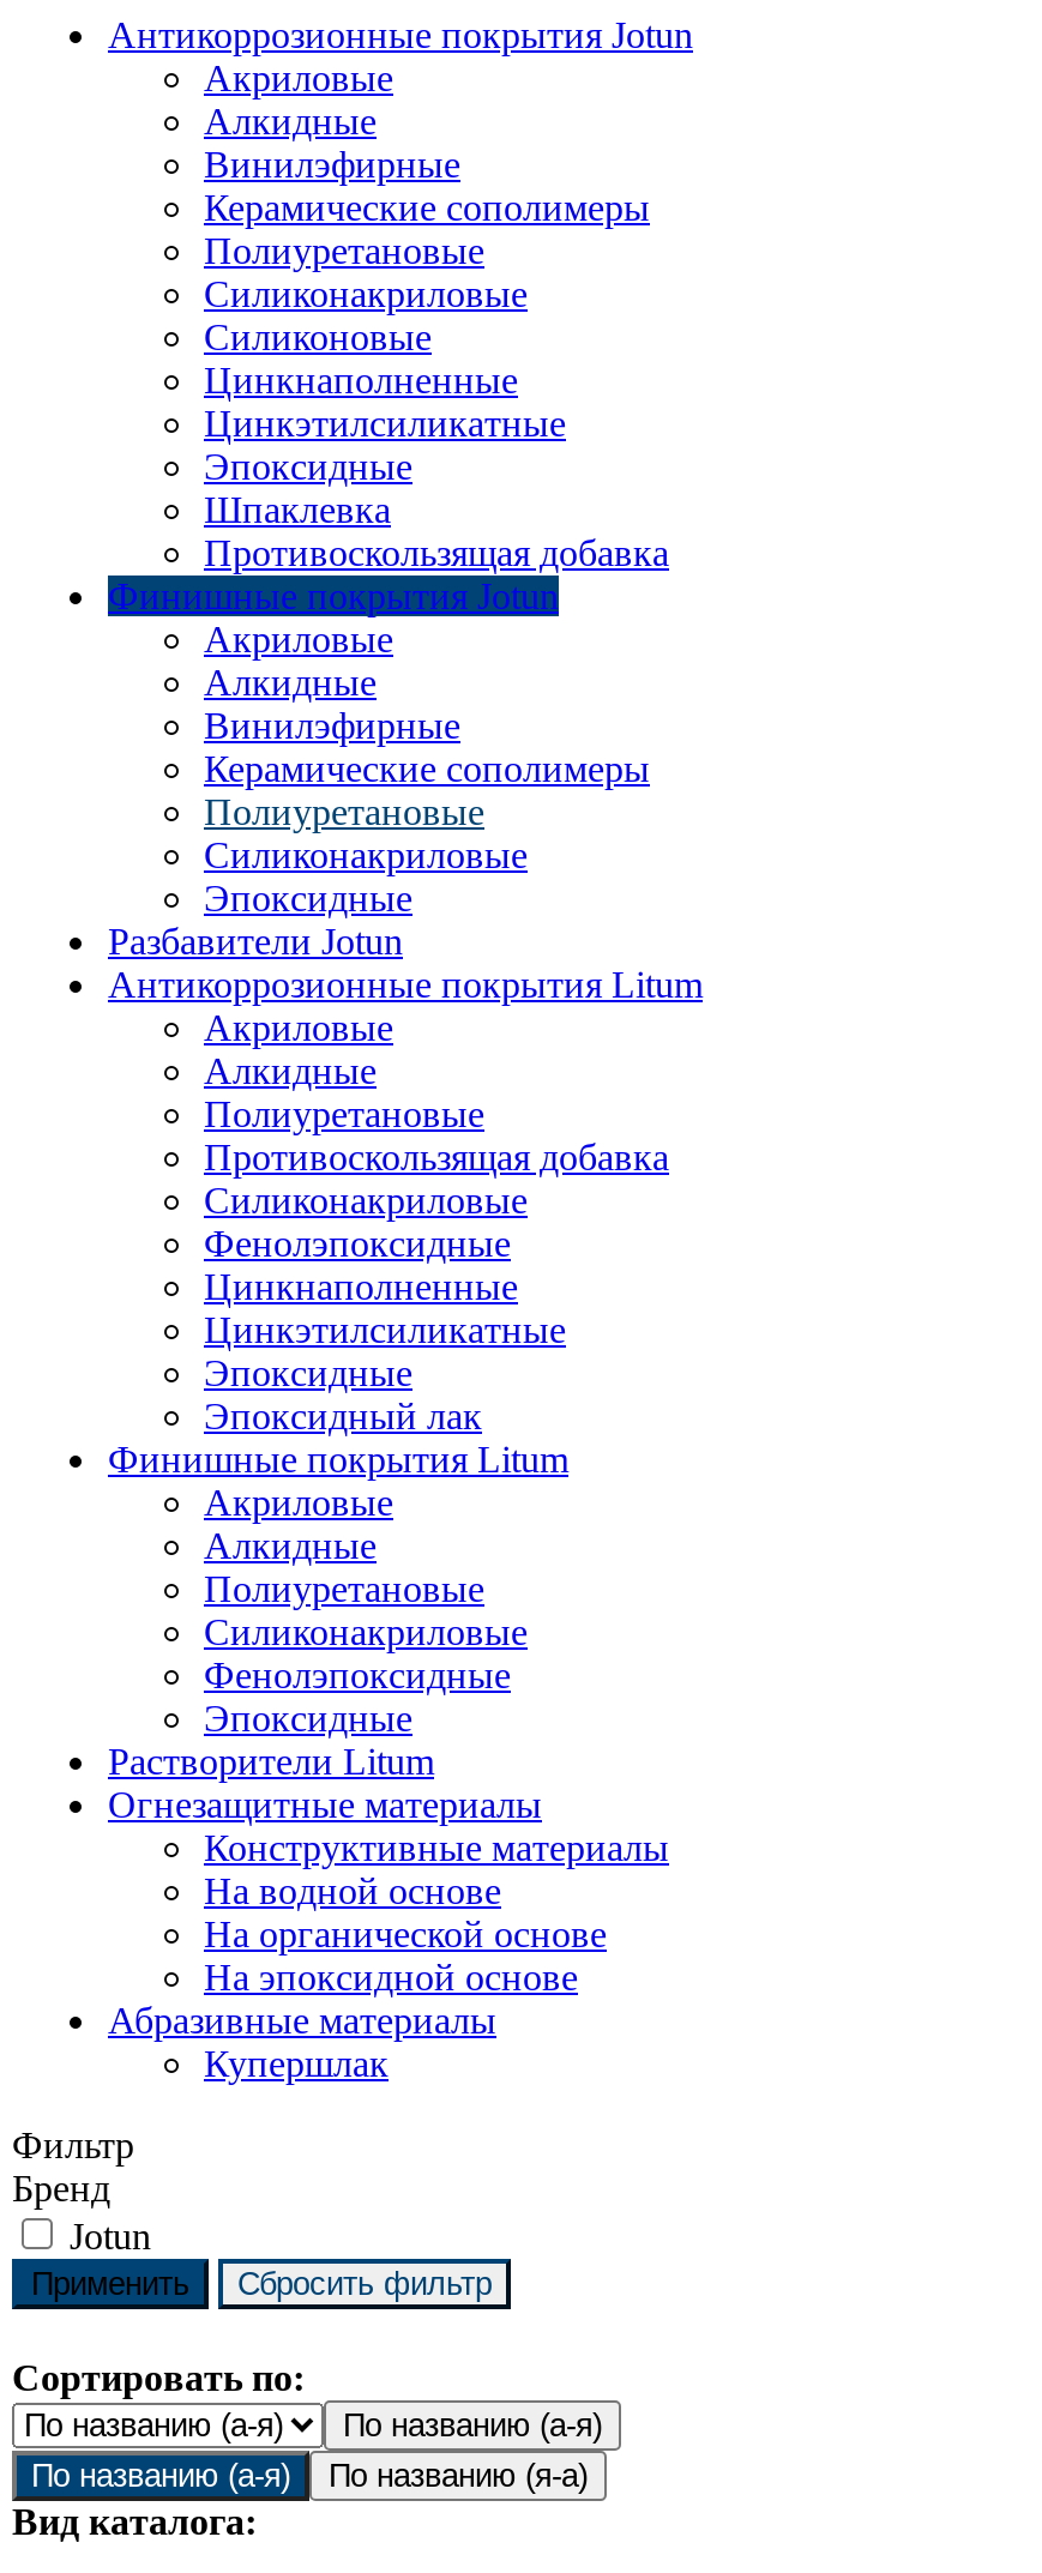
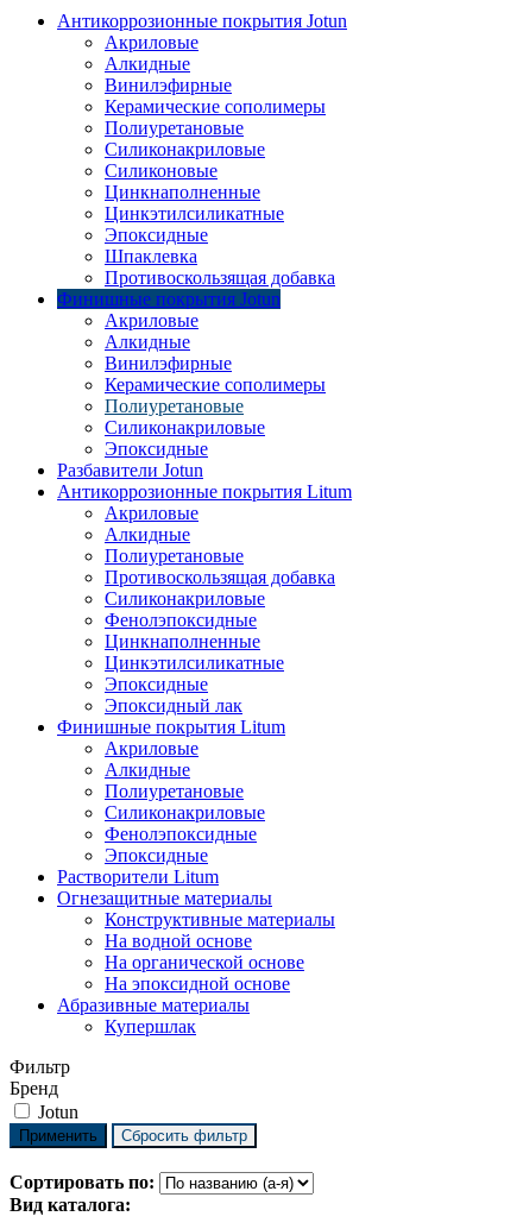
- По названию (а-я)
- По названию (а-я)
- По названию (я-а)
